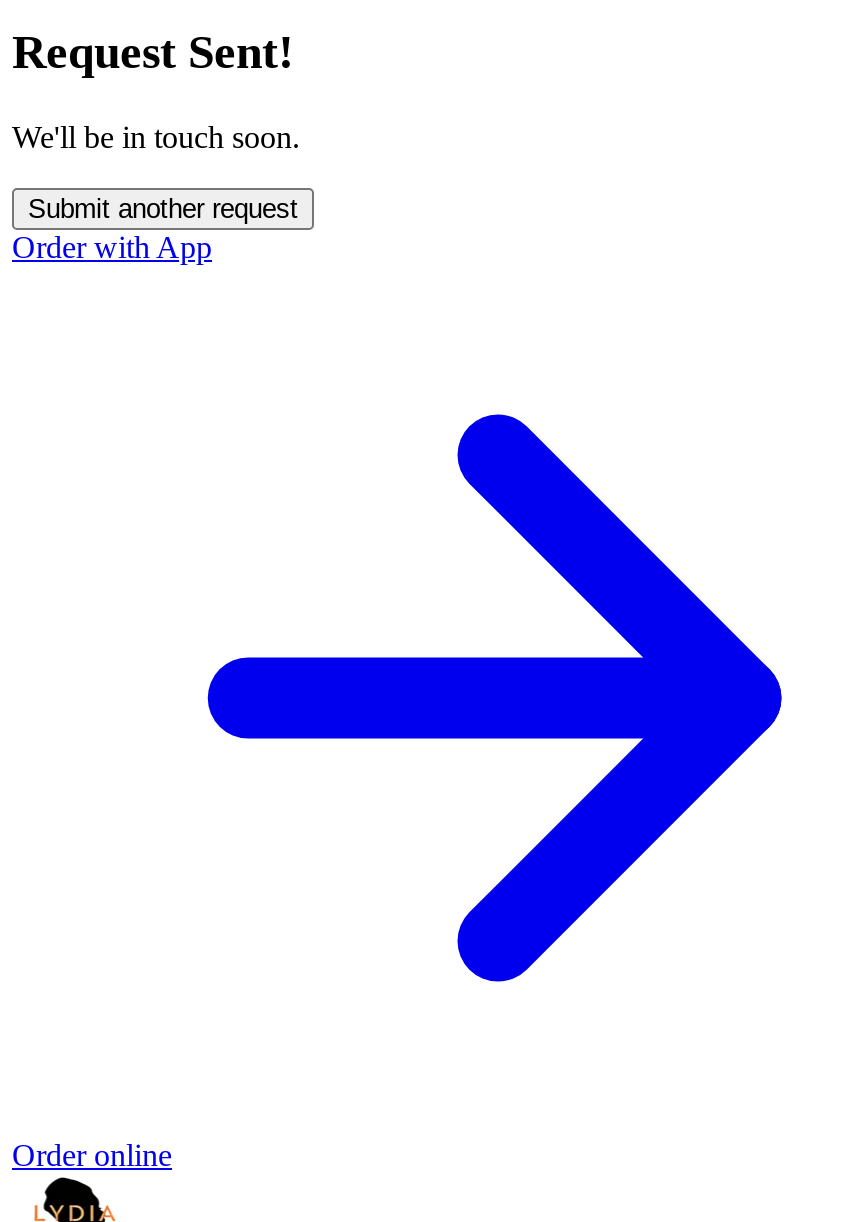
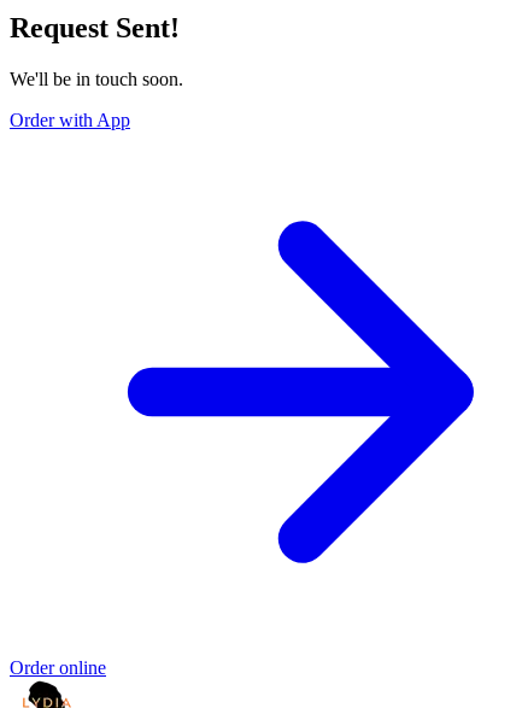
- Submit another request
